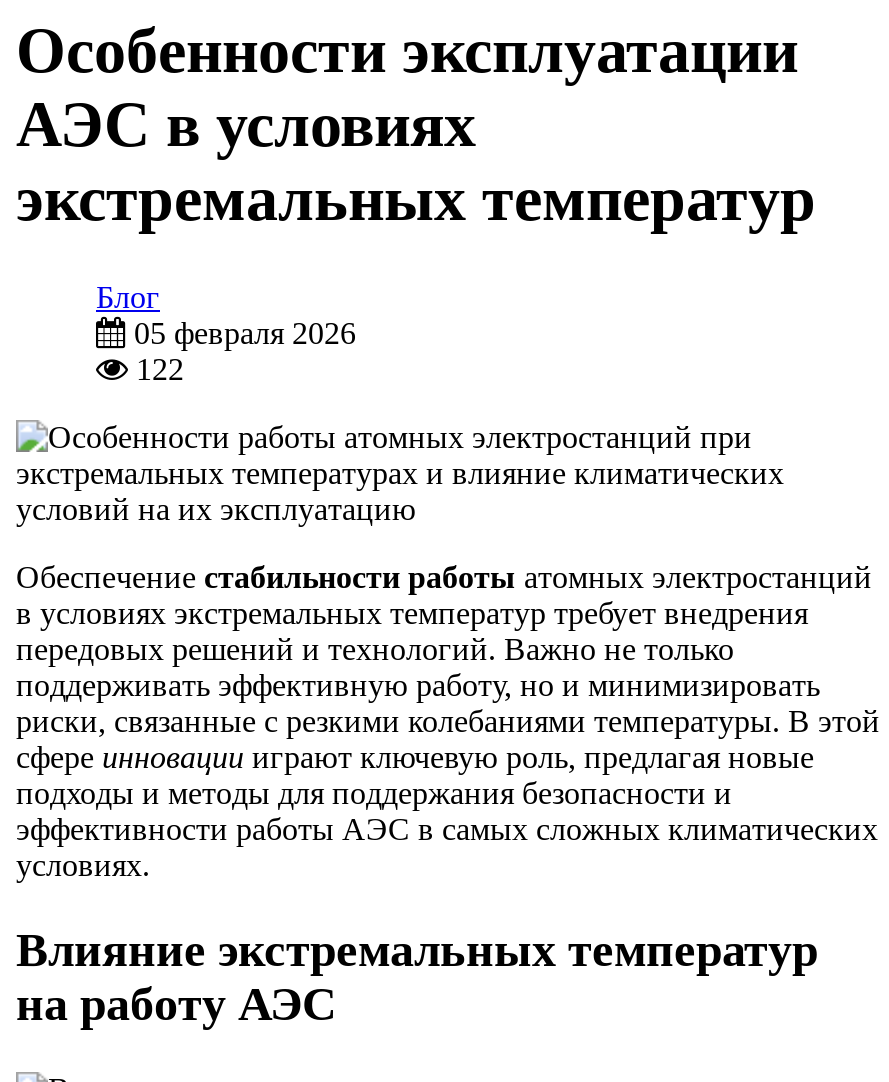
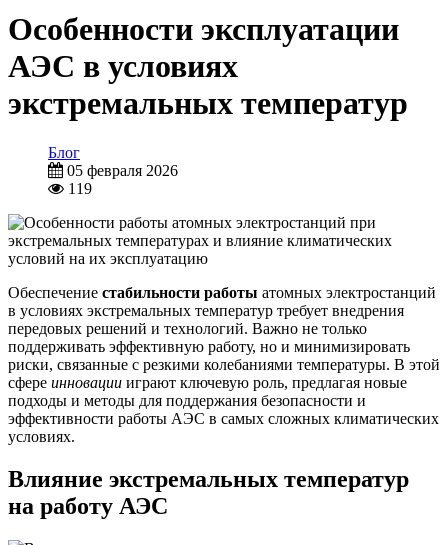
- 122
+ 119
